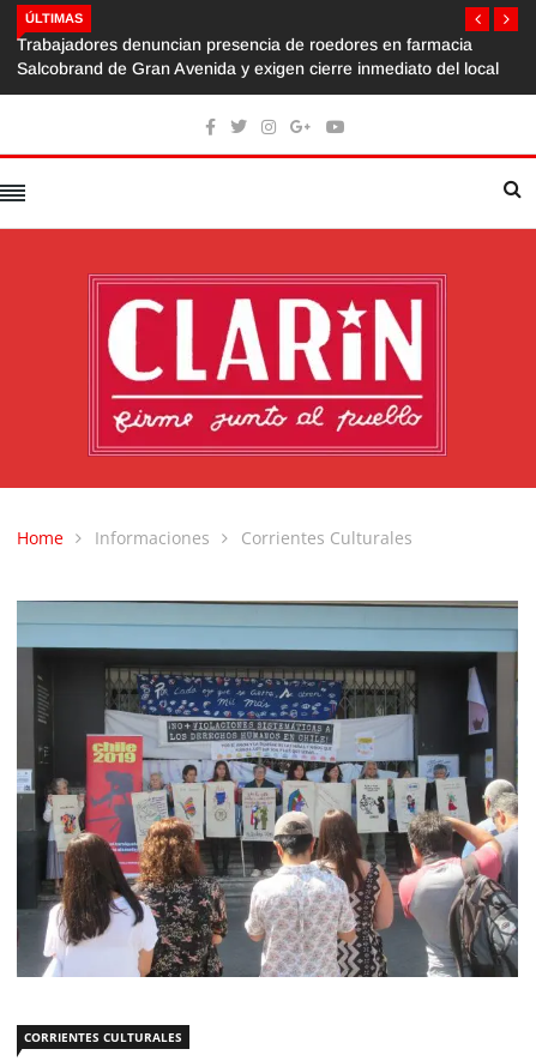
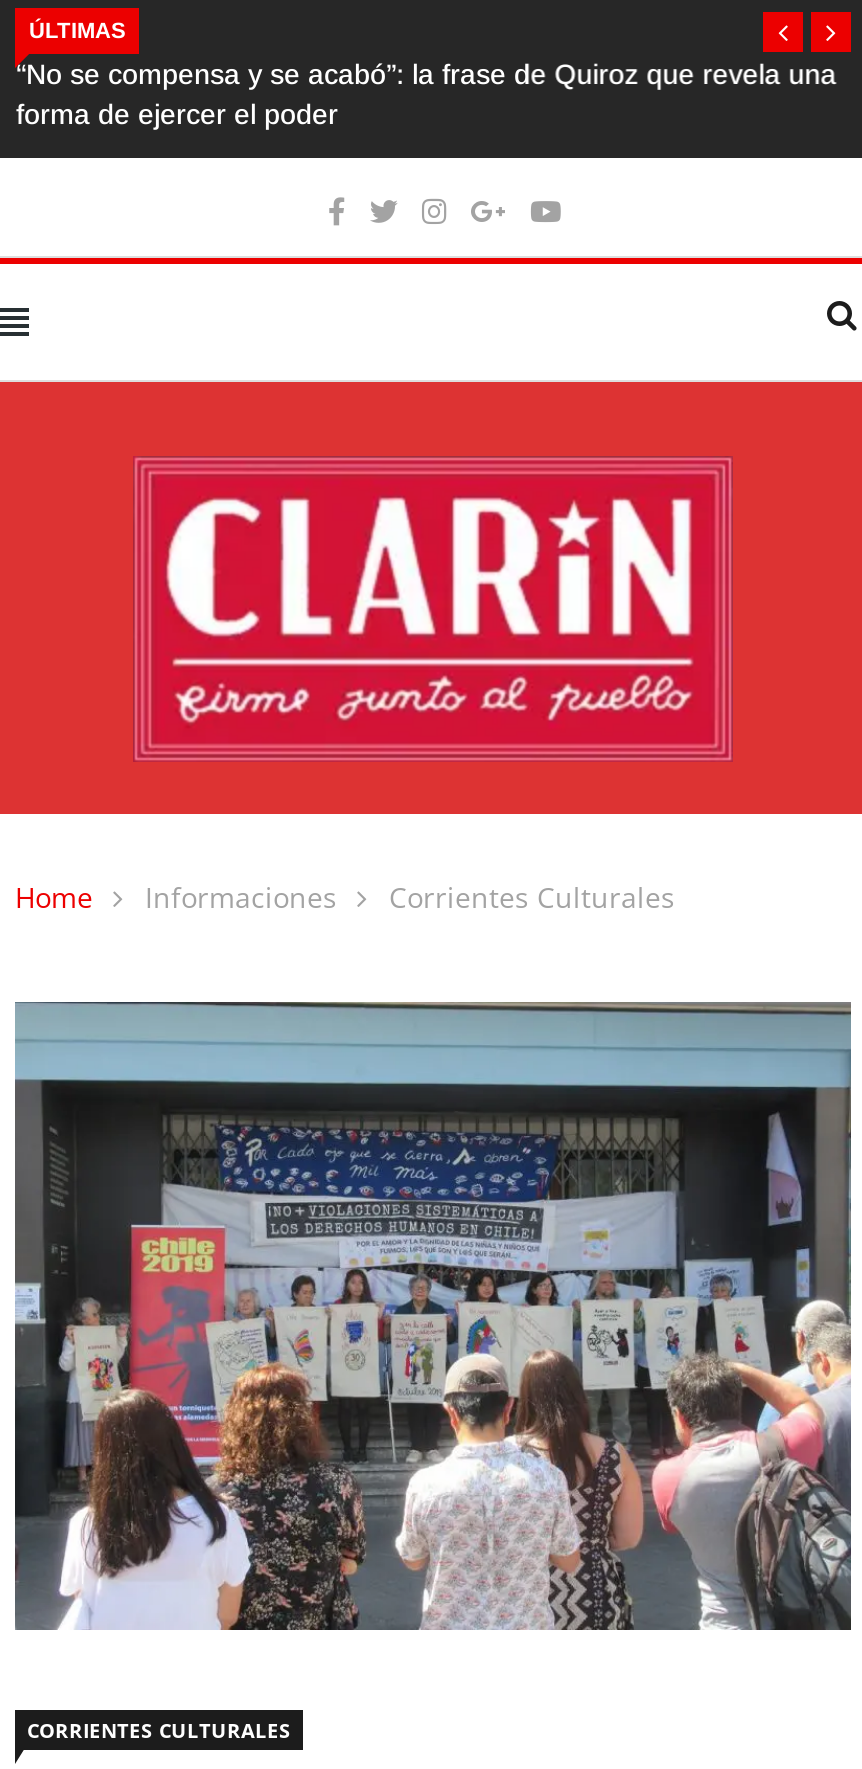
- Trabajadores denuncian presencia de roedores en farmacia
- Salcobrand de Gran Avenida y exigen cierre inmediato del local
+ “No se compensa y se acabó”: la frase de Quiroz que revela una
+ forma de ejercer el poder
